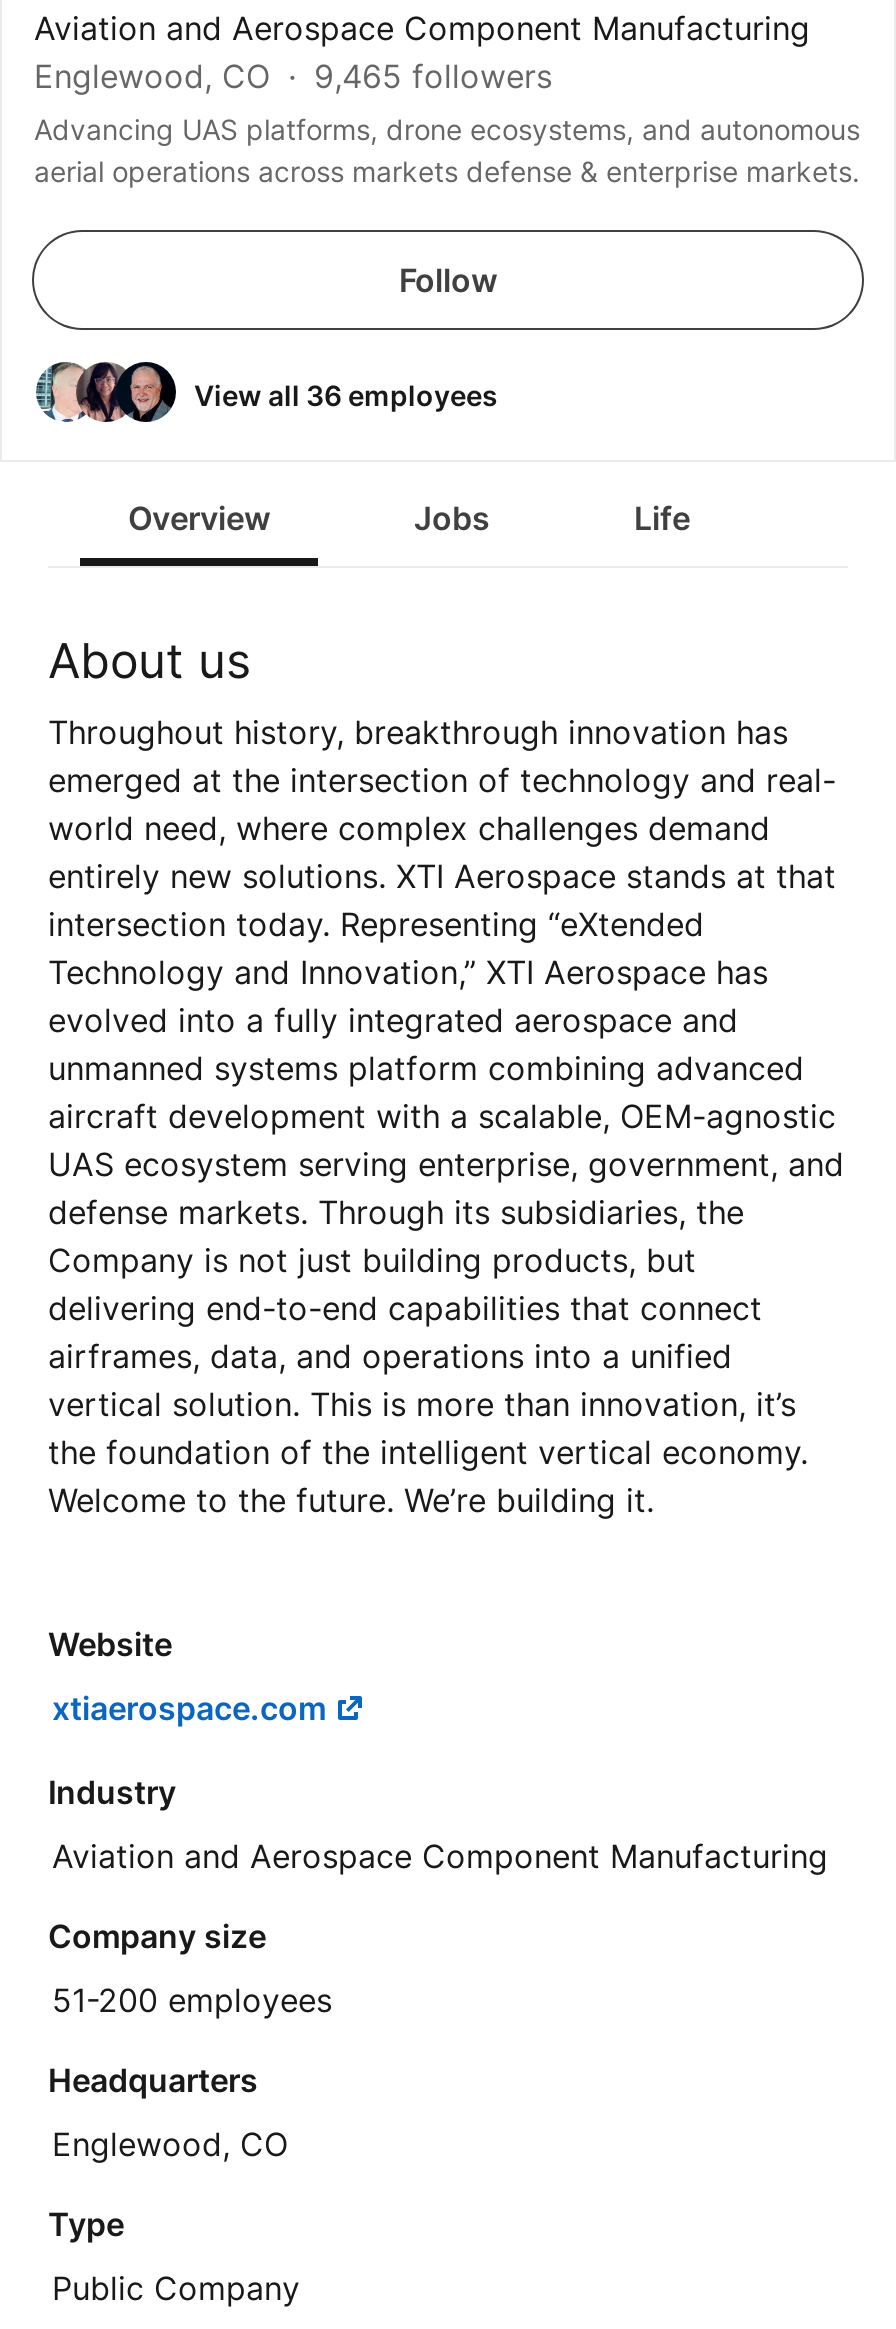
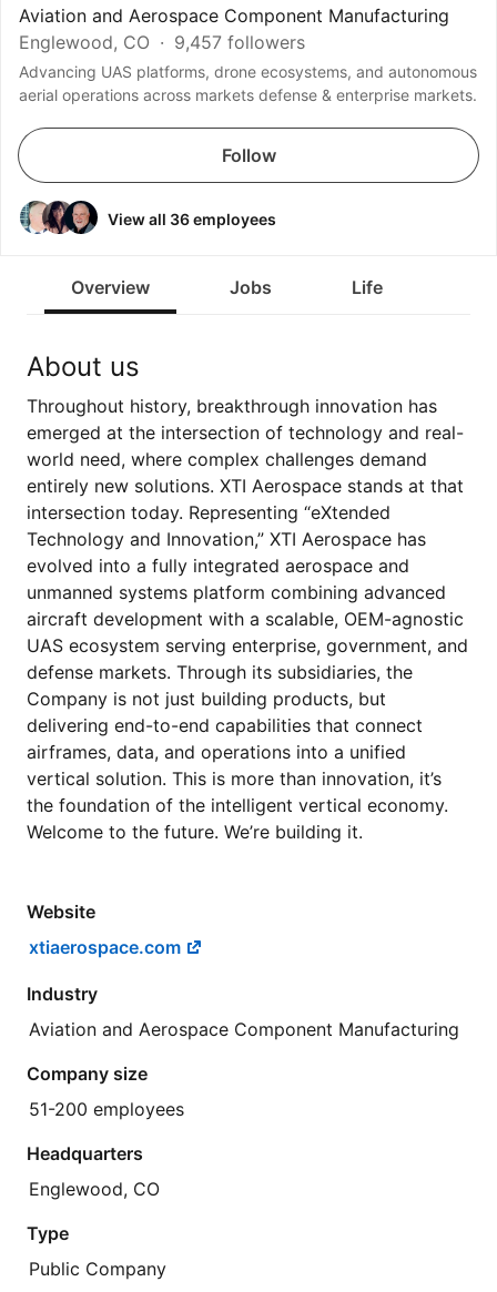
- Englewood, CO 9,465 followers
+ Englewood, CO 9,457 followers
